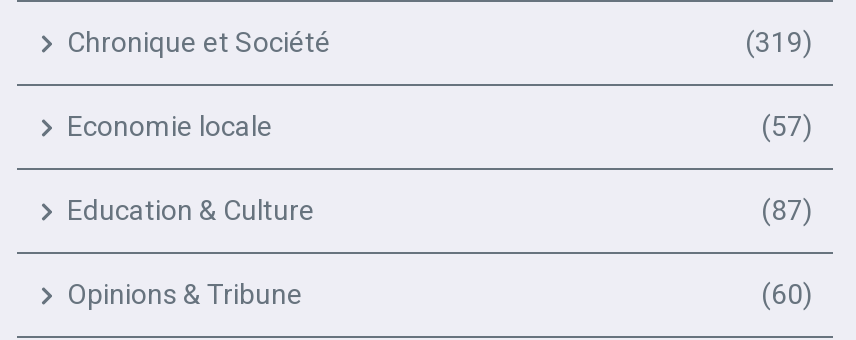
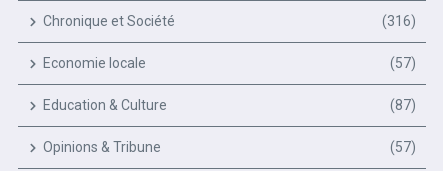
- (319)
+ (316)

- (60)
+ (57)
